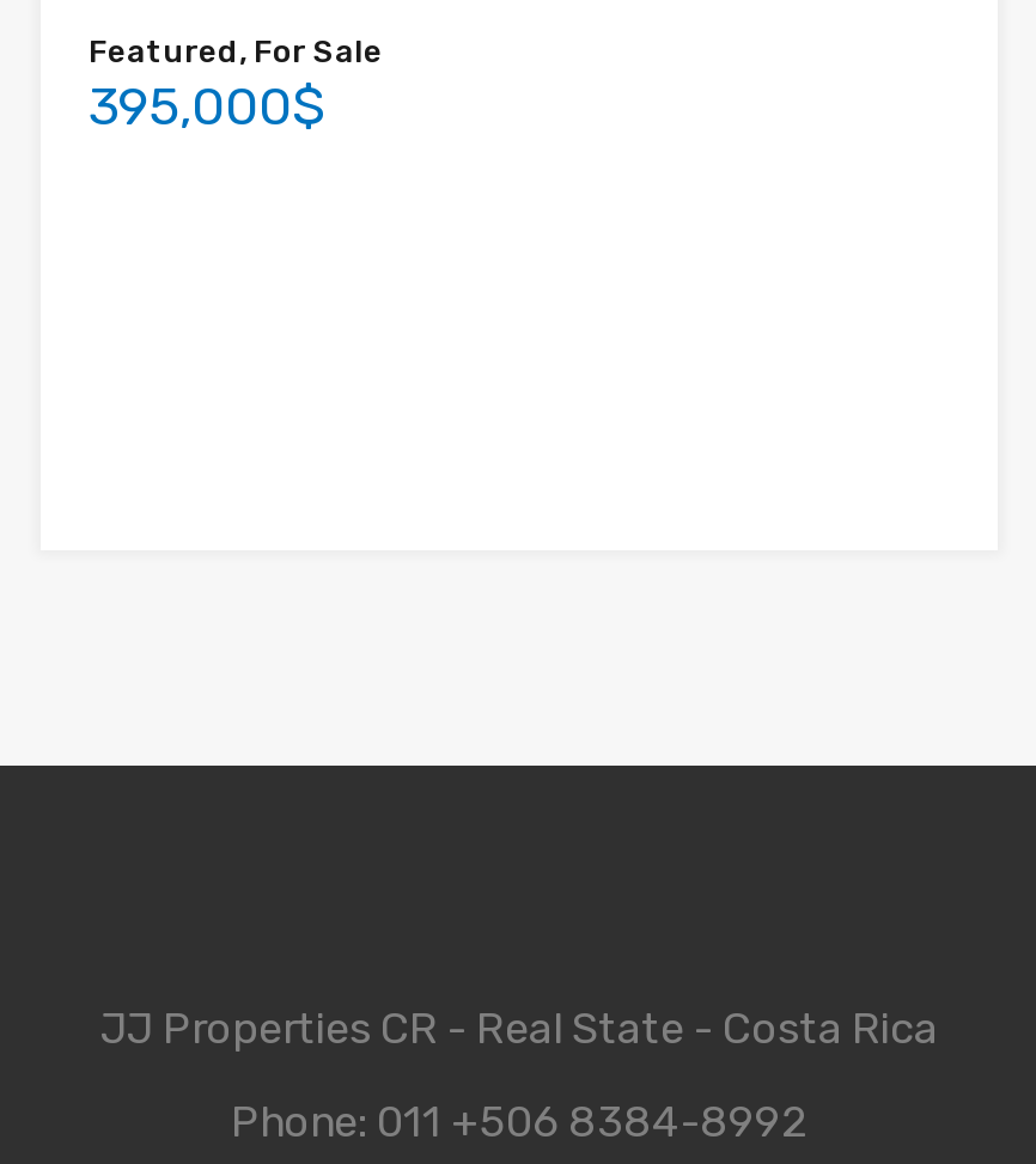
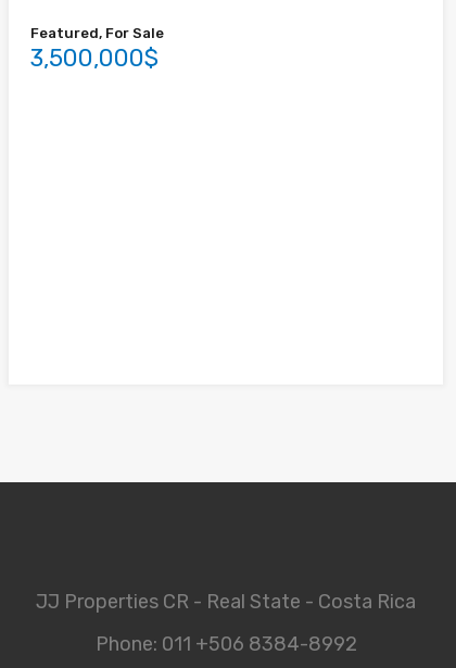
- 395,000$
+ 3,500,000$
